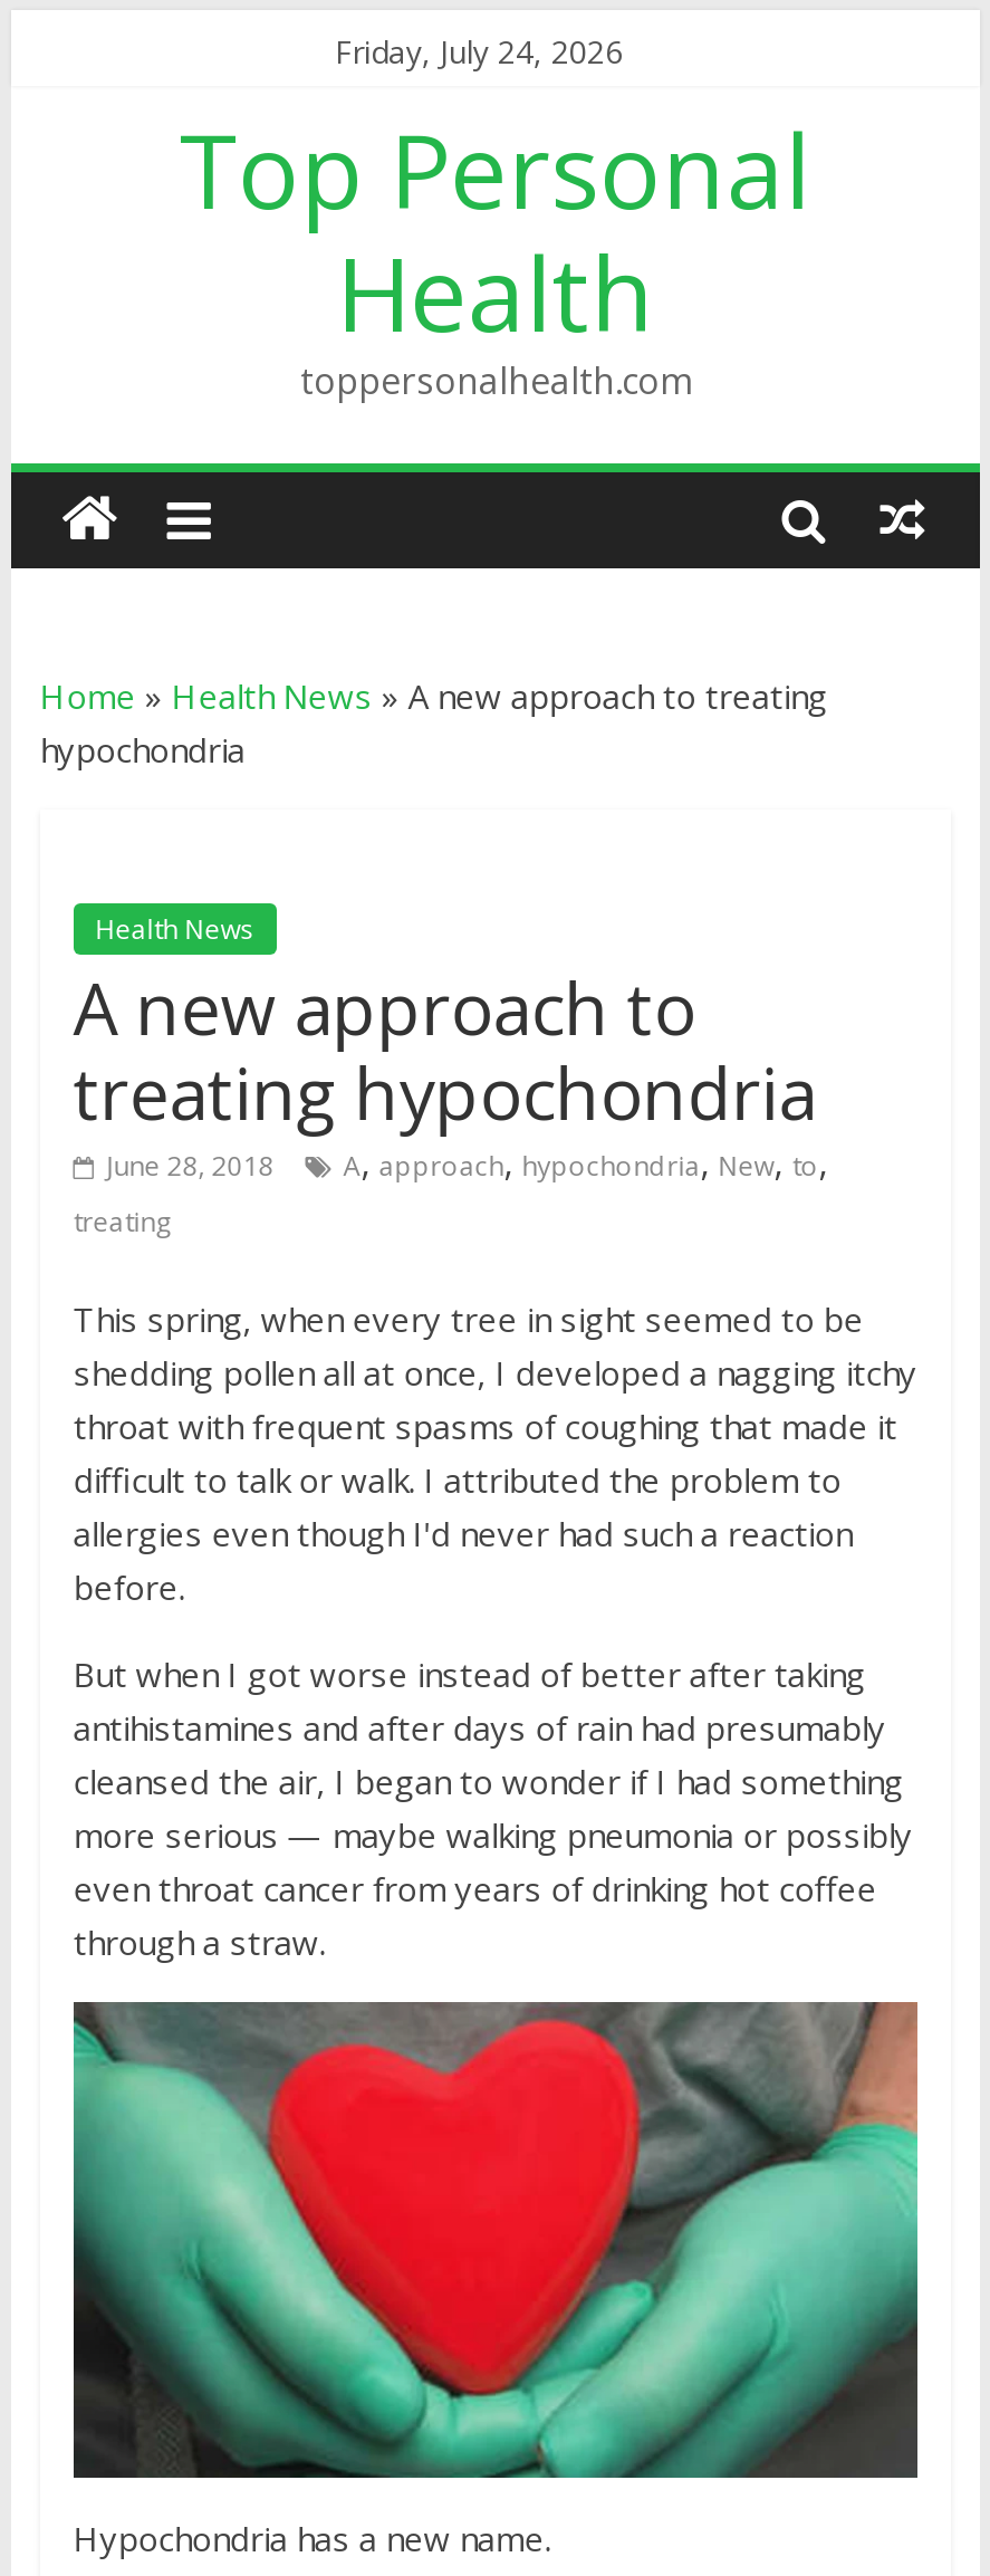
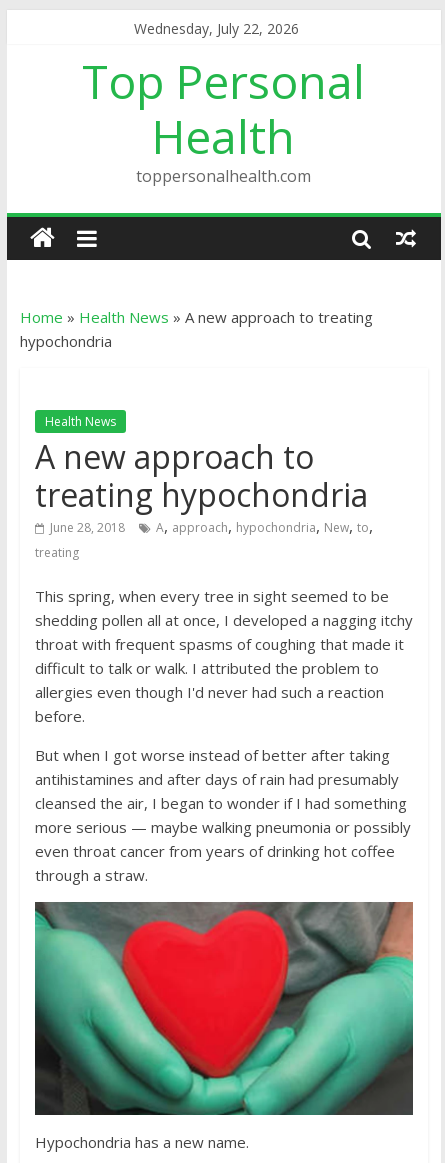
- Friday, July 24, 2026
+ Wednesday, July 22, 2026
